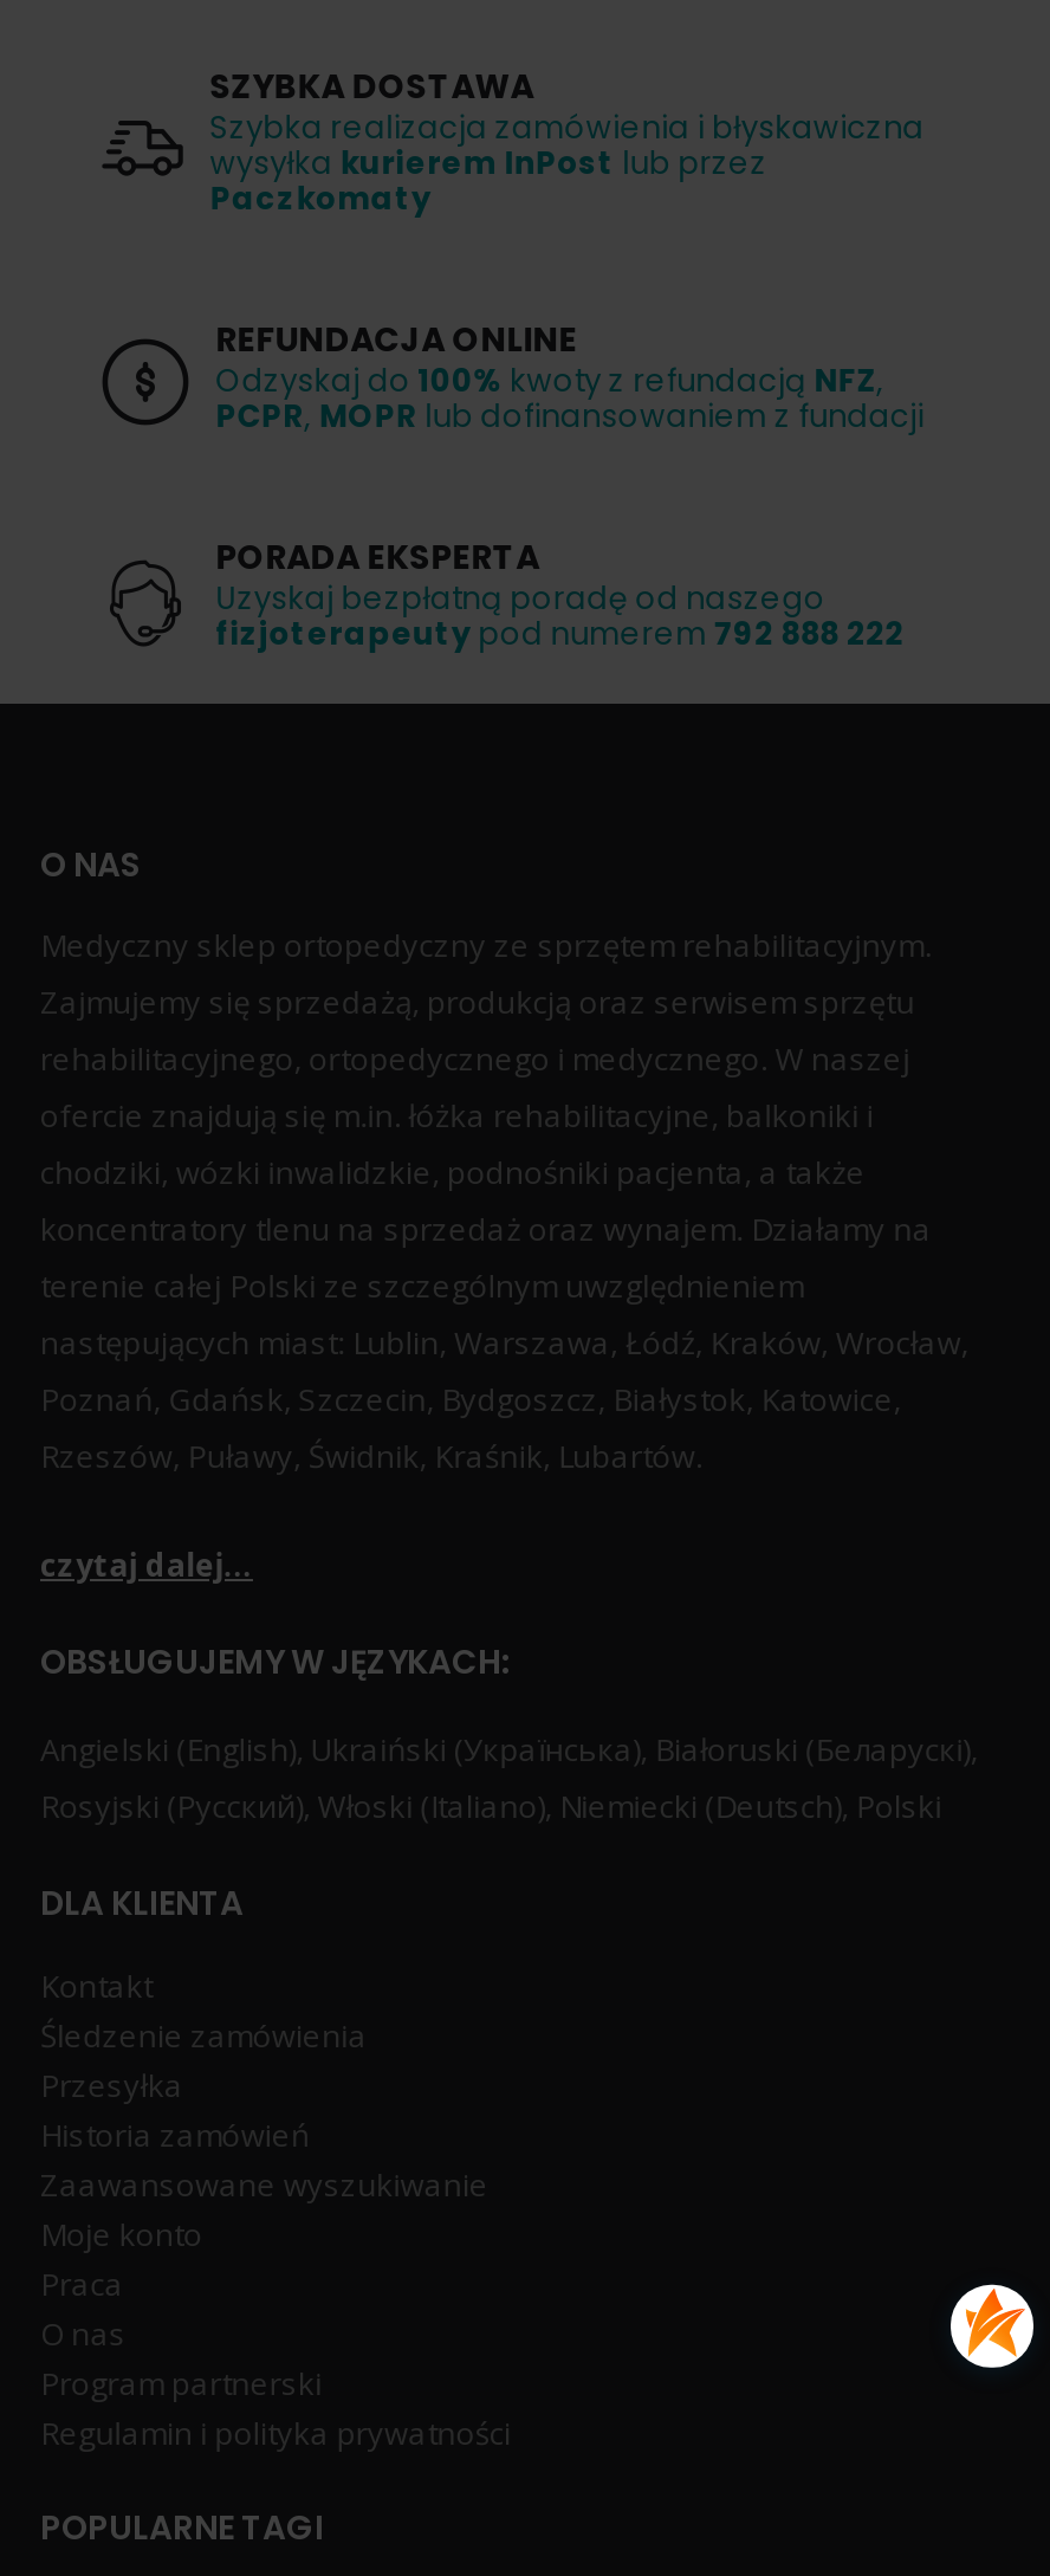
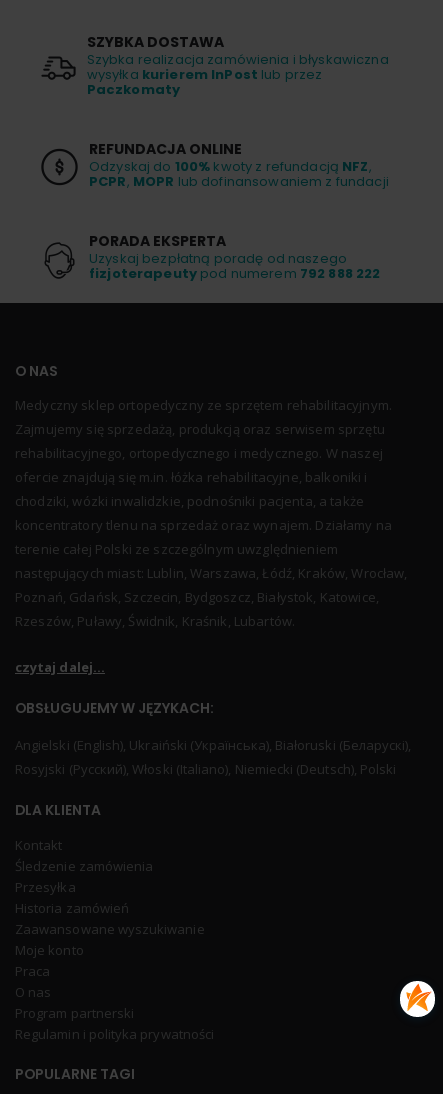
- [image]
+ [image]
